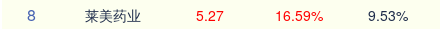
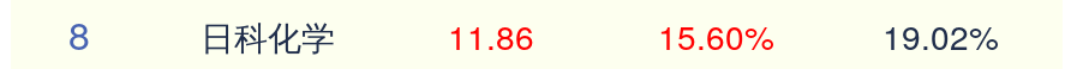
- 莱美药业
- 5.27
- 16.59%
- 9.53%
+ 日科化学
+ 11.86
+ 15.60%
+ 19.02%
